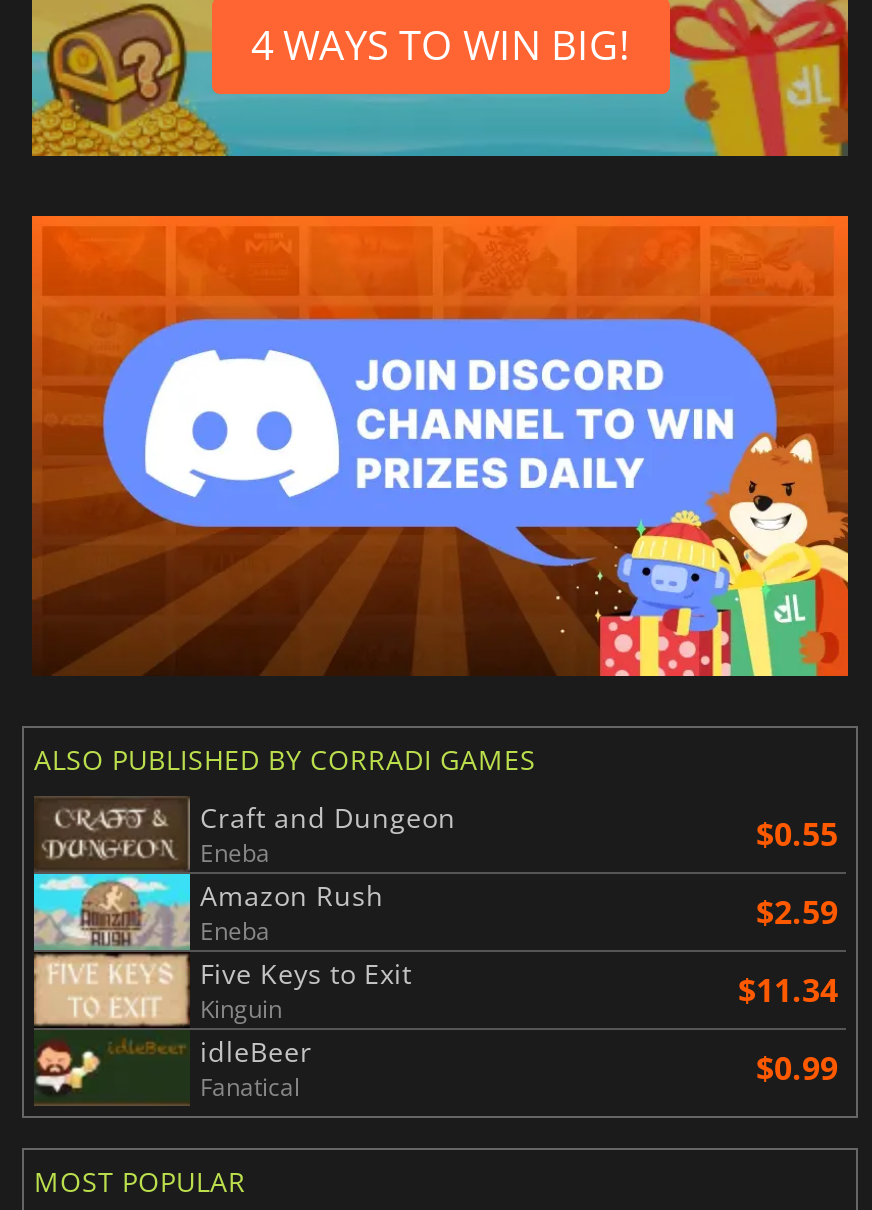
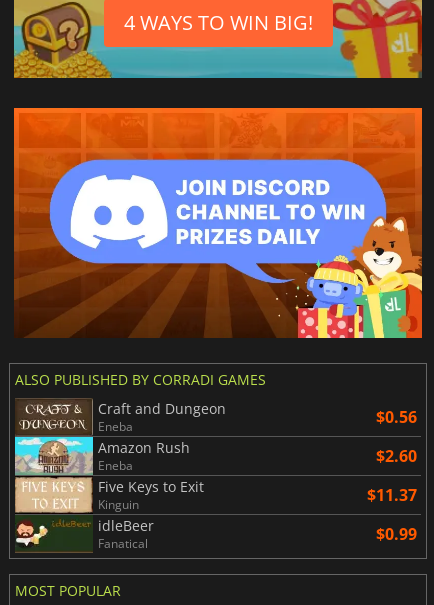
- $0.55
+ $0.56

- $2.59
+ $2.60

- $11.34
+ $11.37
